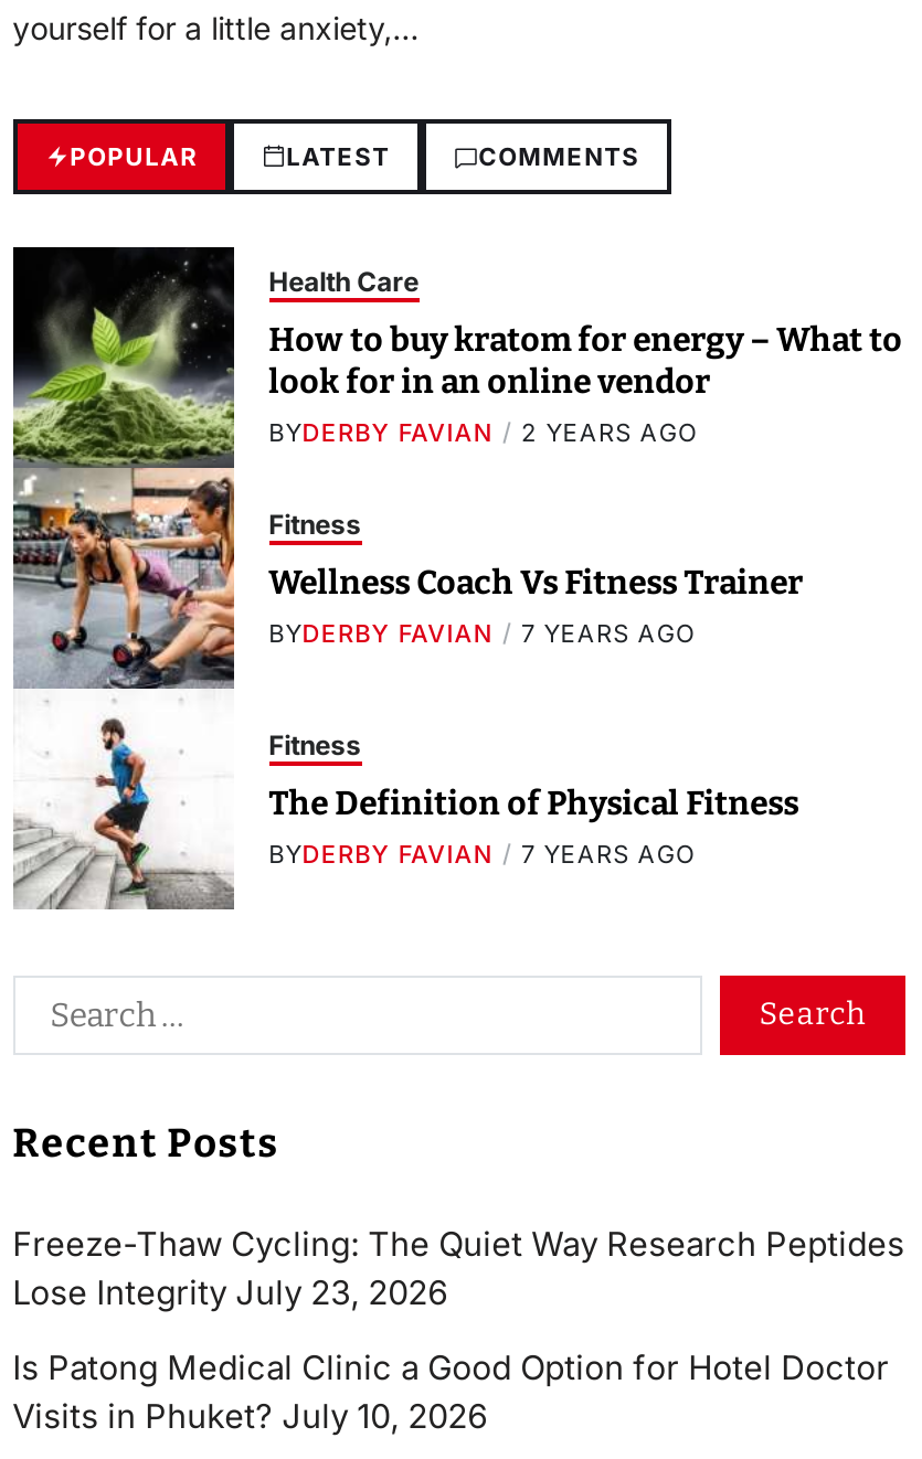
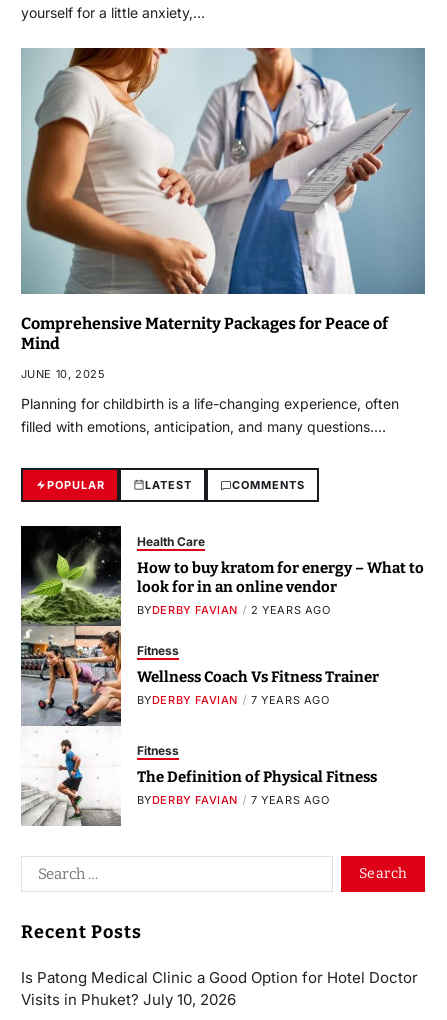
+ [image]
+ Comprehensive Maternity Packages for Peace of
+ Mind
+ JUNE 10, 2025
+ Planning for childbirth is a life-changing experience, often
+ filled with emotions, anticipation, and many questions.…

moved down: [image] | POPULAR | LATEST | ... | 7 YEARS AGO | Recent Posts

- Freeze-Thaw Cycling: The Quiet Way Research Peptides
- Lose Integrity July 23, 2026
